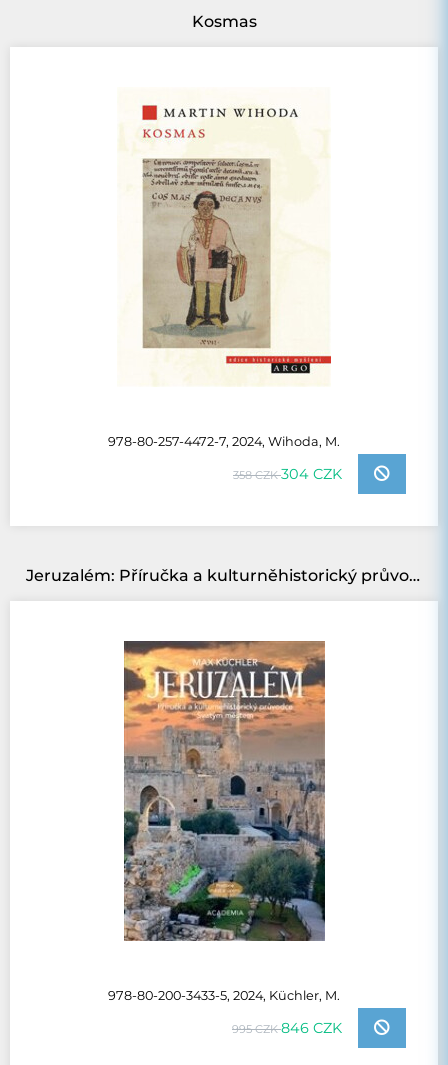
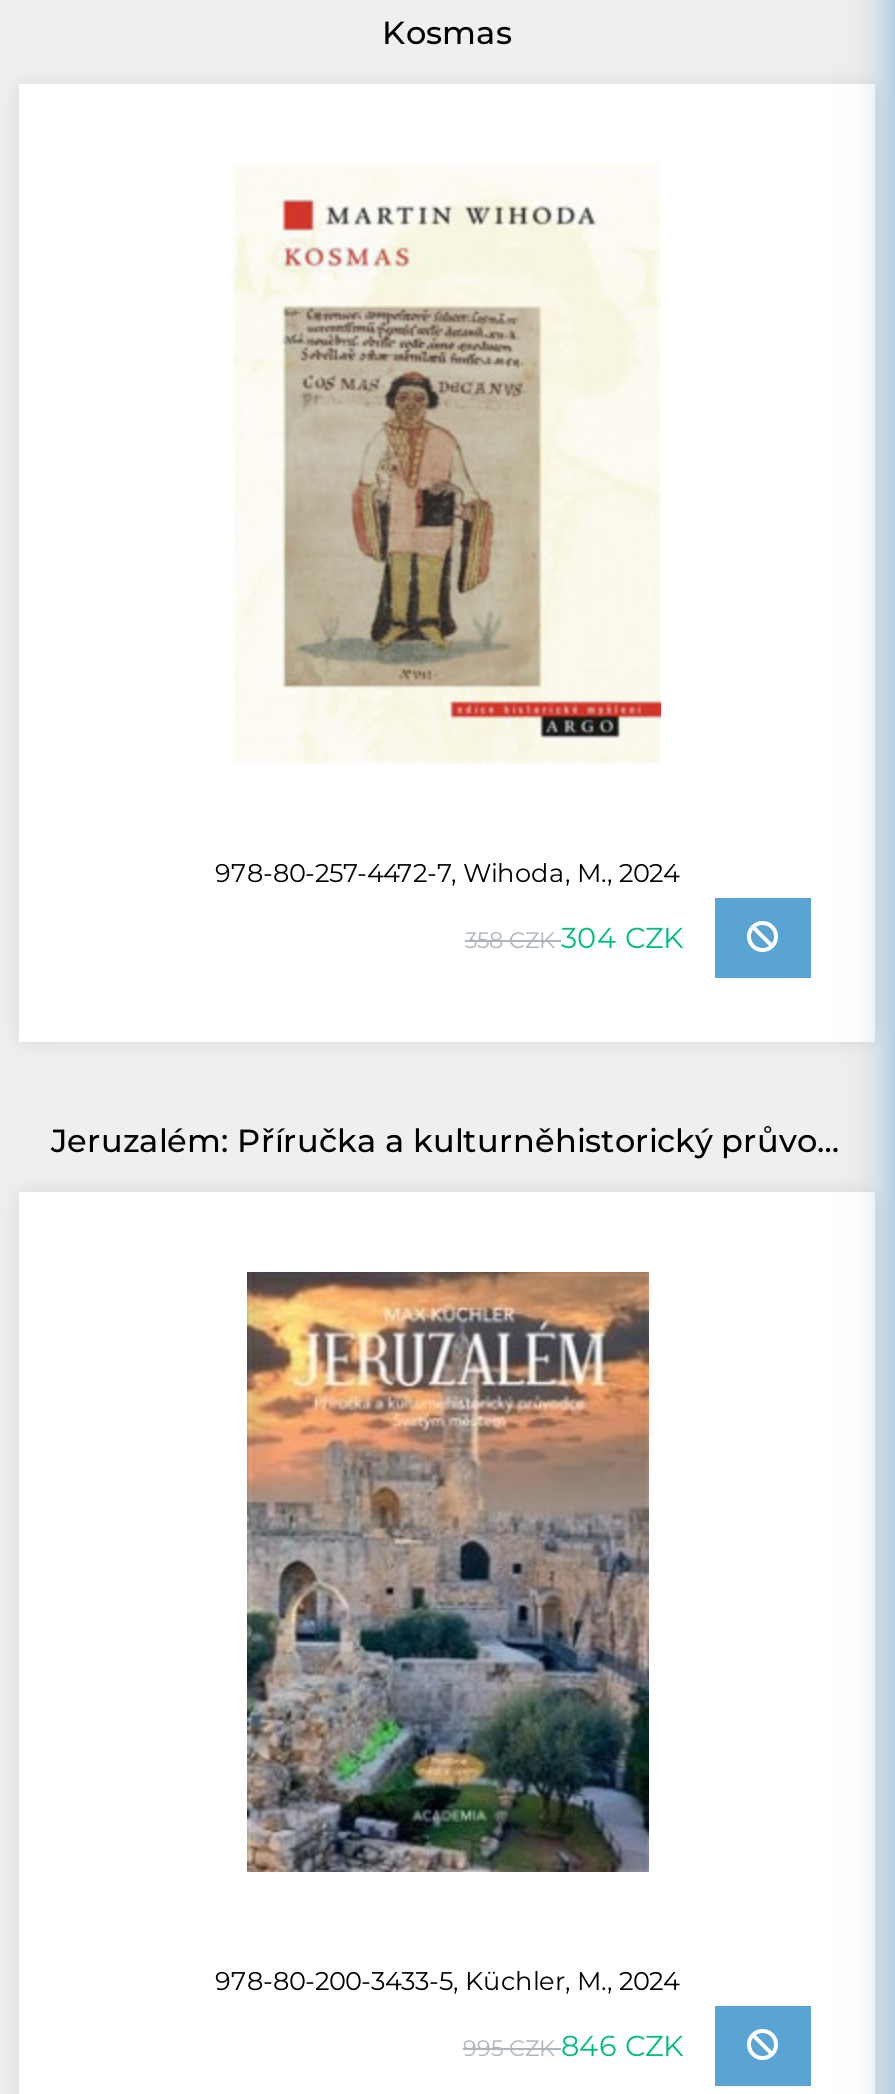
- 978-80-257-4472-7, 2024, Wihoda, M.
+ 978-80-257-4472-7, Wihoda, M., 2024

- 978-80-200-3433-5, 2024, Küchler, M.
+ 978-80-200-3433-5, Küchler, M., 2024
